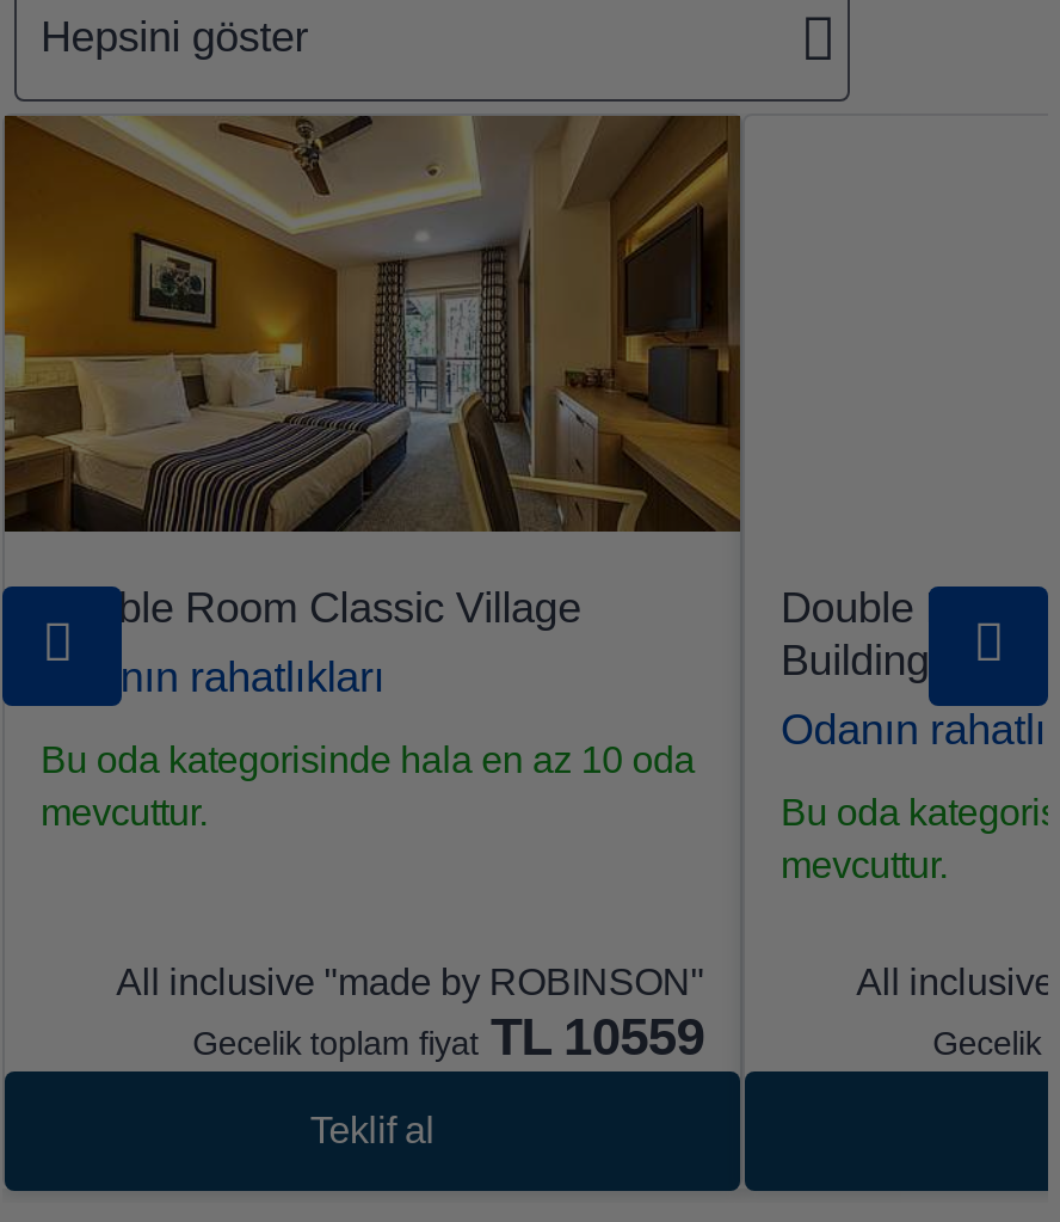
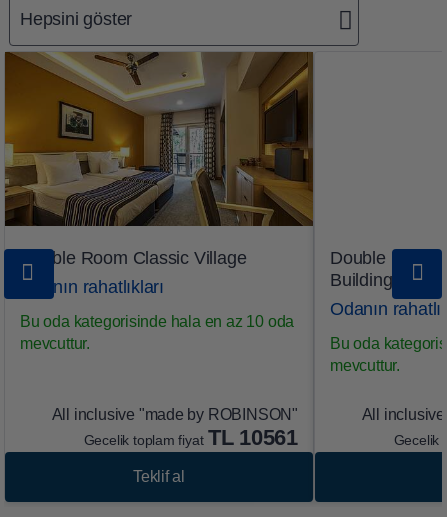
- Gecelik toplam fiyat TL 10559
+ Gecelik toplam fiyat TL 10561
